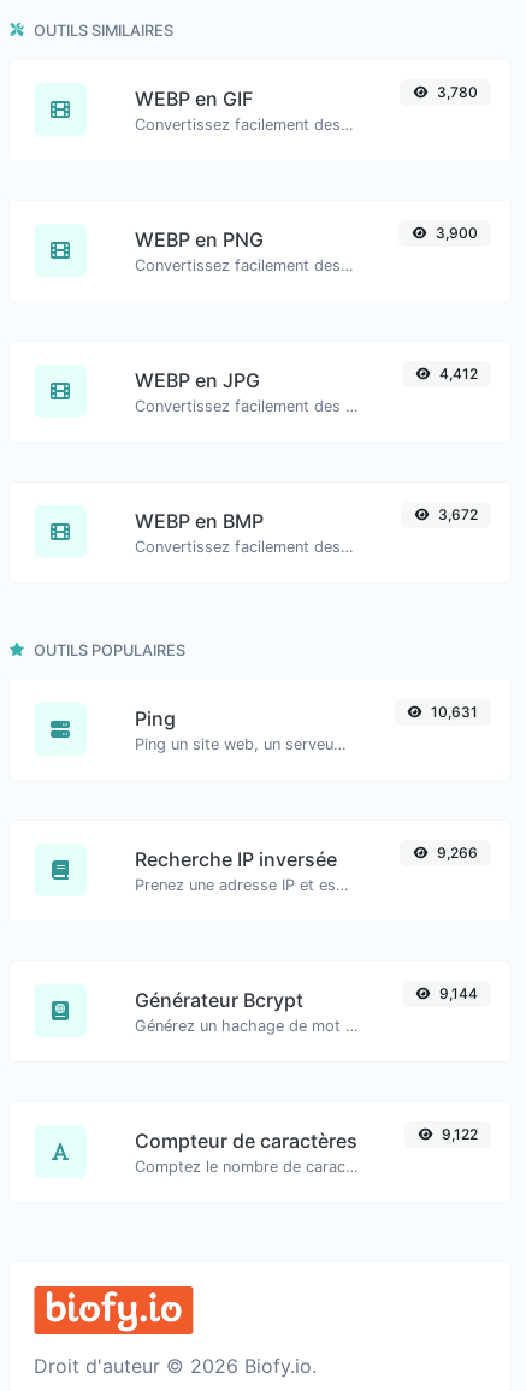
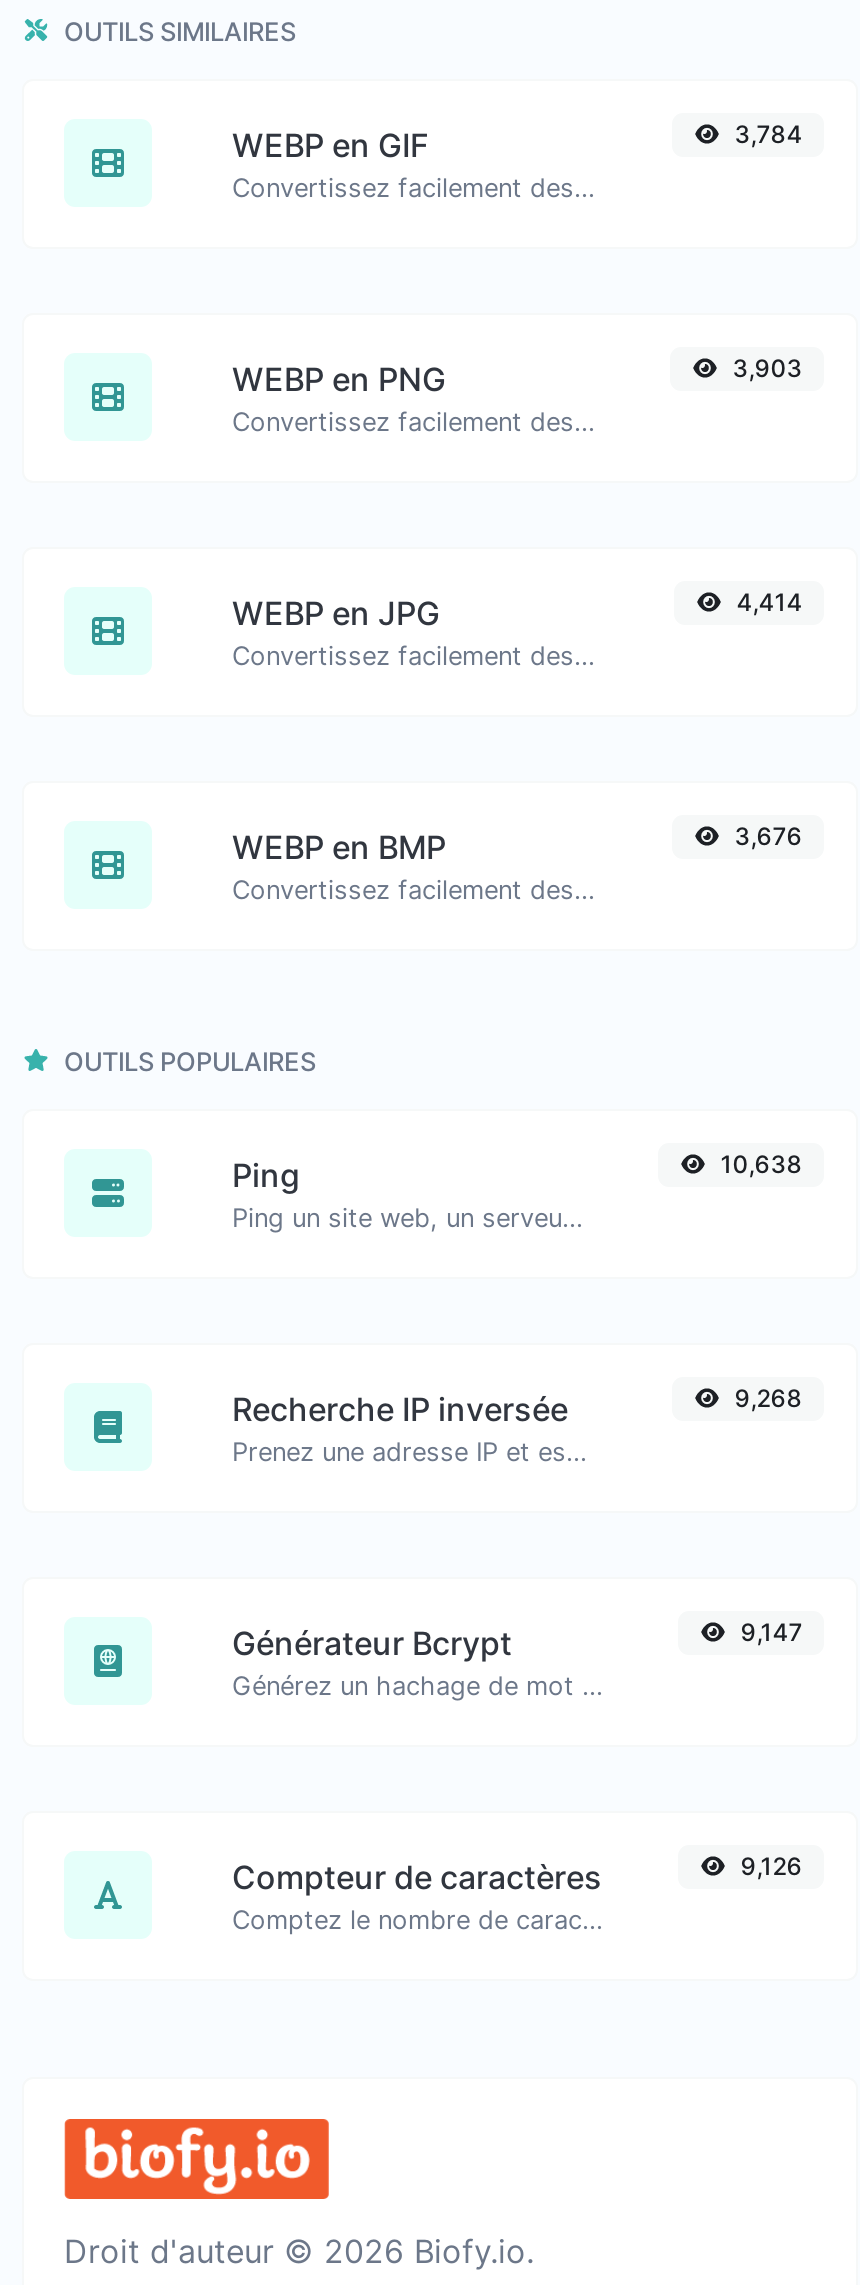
- 3,780
+ 3,784

- 3,900
+ 3,903

- 4,412
+ 4,414

- 3,672
+ 3,676

- 10,631
+ 10,638

- 9,266
+ 9,268

- 9,144
+ 9,147

- 9,122
+ 9,126
